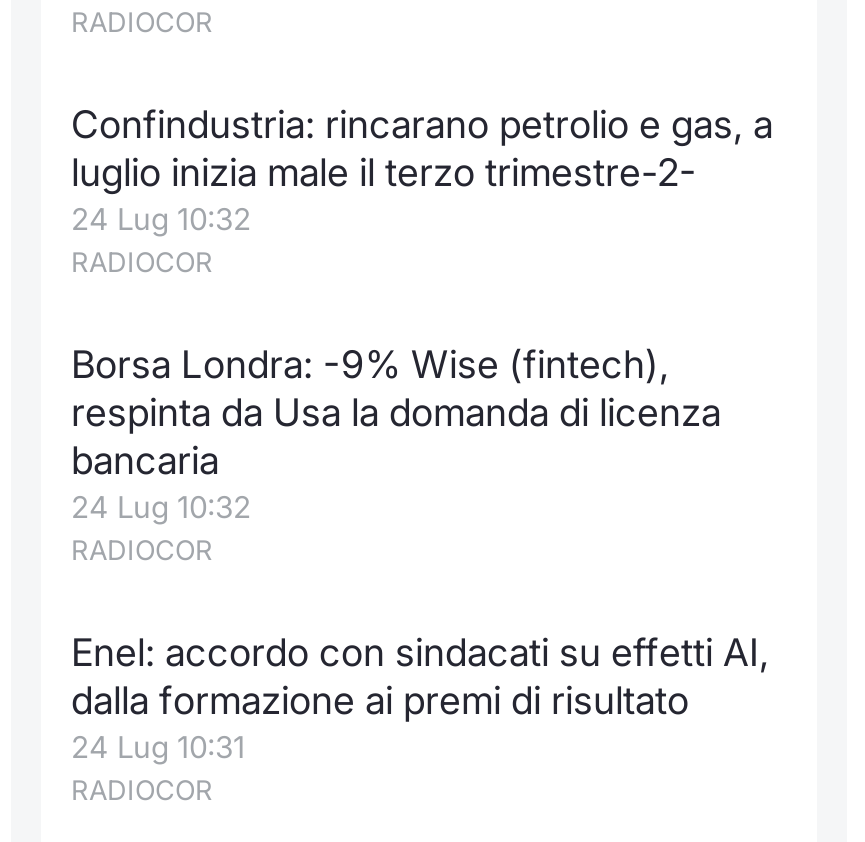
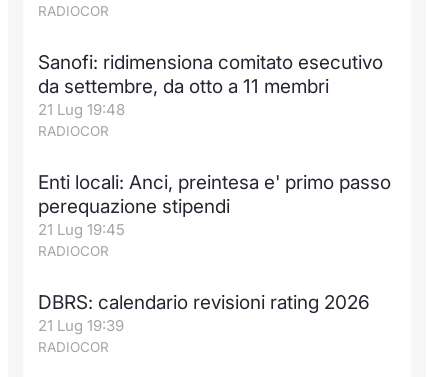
- Confindustria: rincarano petrolio e gas, a
- luglio inizia male il terzo trimestre-2-
- 24 Lug 10:32
+ Sanofi: ridimensiona comitato esecutivo
+ da settembre, da otto a 11 membri
+ 21 Lug 19:48

- Borsa Londra: -9% Wise (fintech),
- respinta da Usa la domanda di licenza
- bancaria
- 24 Lug 10:32
+ Enti locali: Anci, preintesa e' primo passo
+ perequazione stipendi
+ 21 Lug 19:45

- Enel: accordo con sindacati su effetti AI,
- dalla formazione ai premi di risultato
- 24 Lug 10:31
+ DBRS: calendario revisioni rating 2026
+ 21 Lug 19:39
